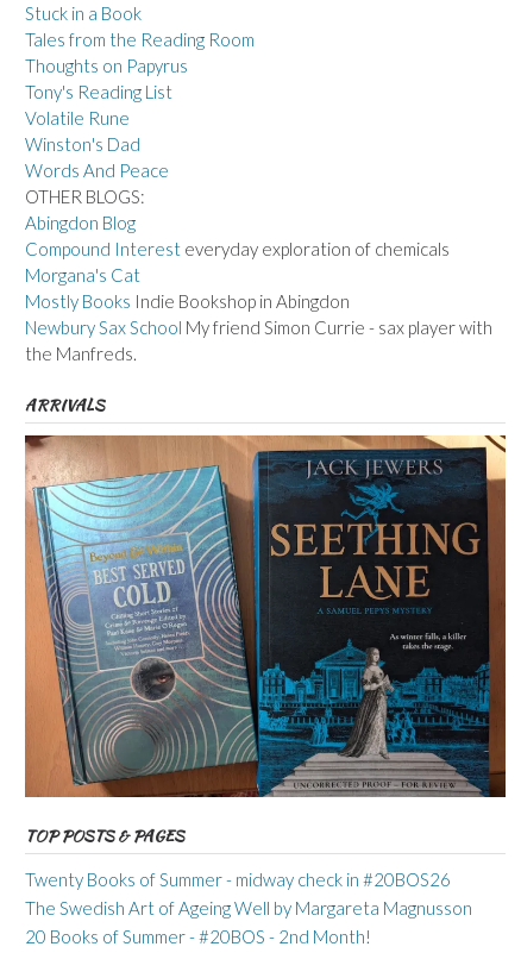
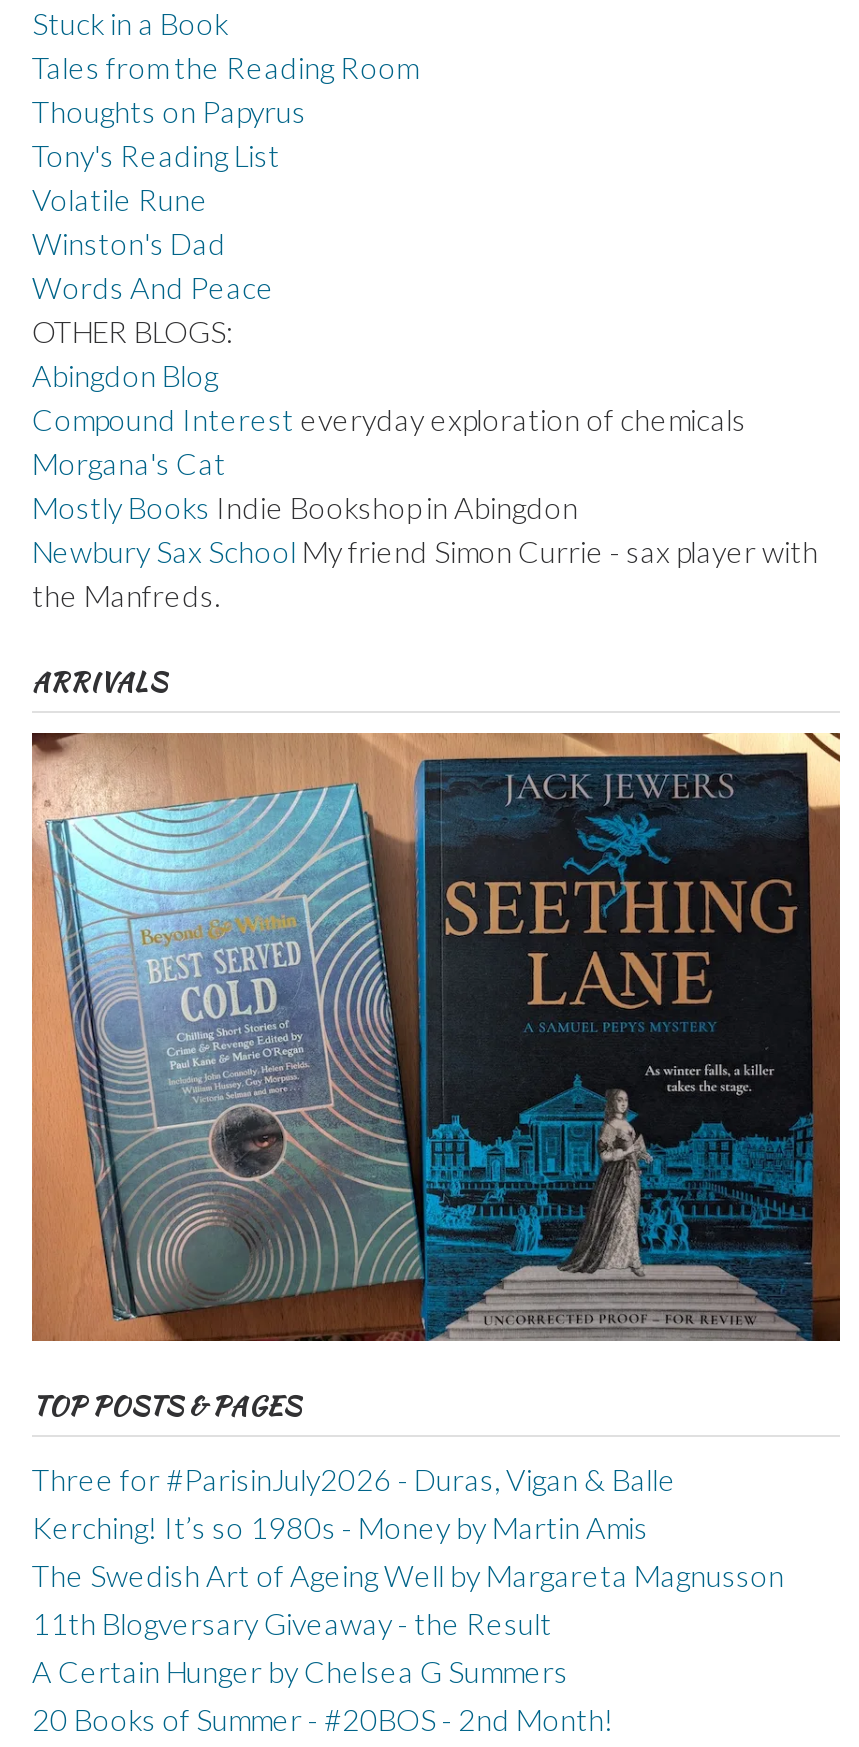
- Twenty Books of Summer - midway check in #20BOS26
+ Three for #ParisinJuly2026 - Duras, Vigan & Balle
+ Kerching! It’s so 1980s - Money by Martin Amis

+ 11th Blogversary Giveaway - the Result
+ A Certain Hunger by Chelsea G Summers
